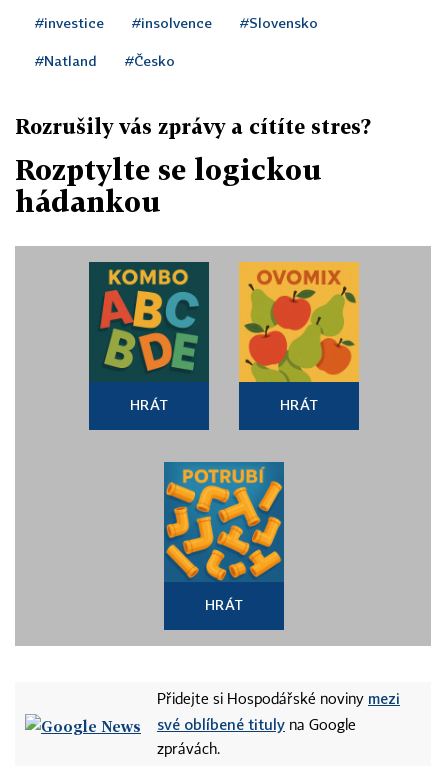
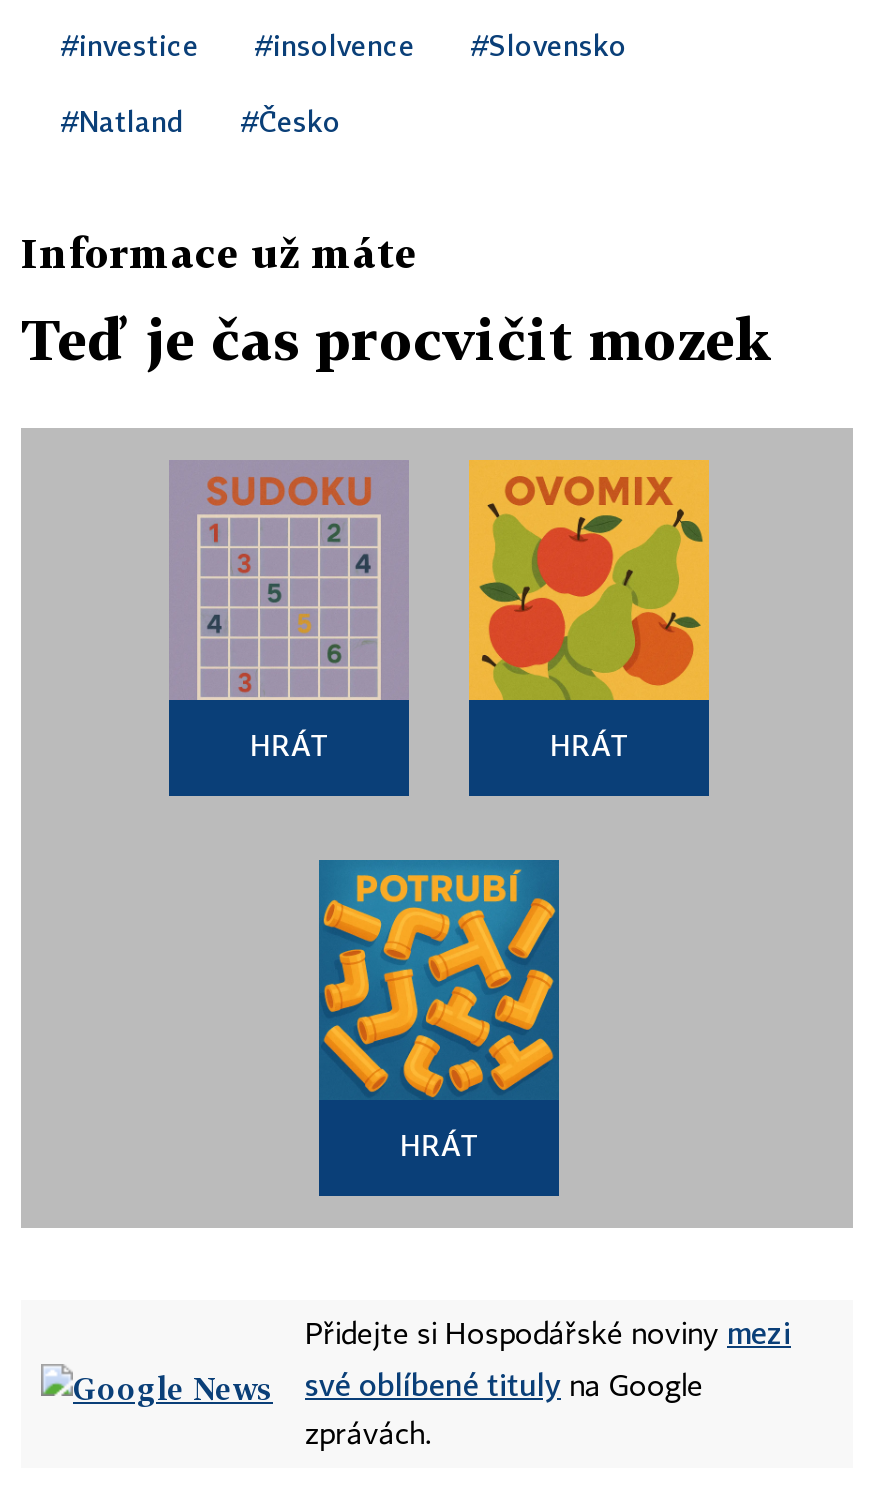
- Rozrušily vás zprávy a cítíte stres?
+ Informace už máte

- Rozptylte se logickou
- hádankou
+ Teď je čas procvičit mozek

- [image]
+ [image]
